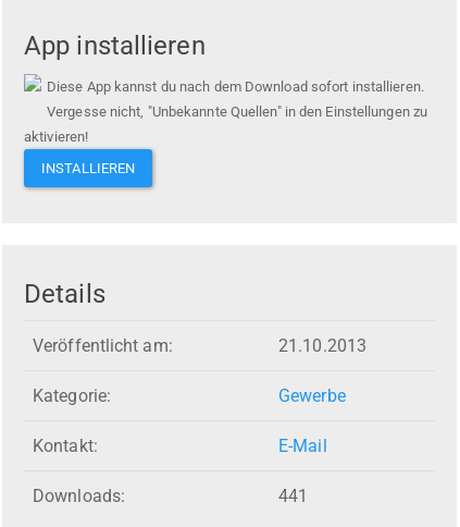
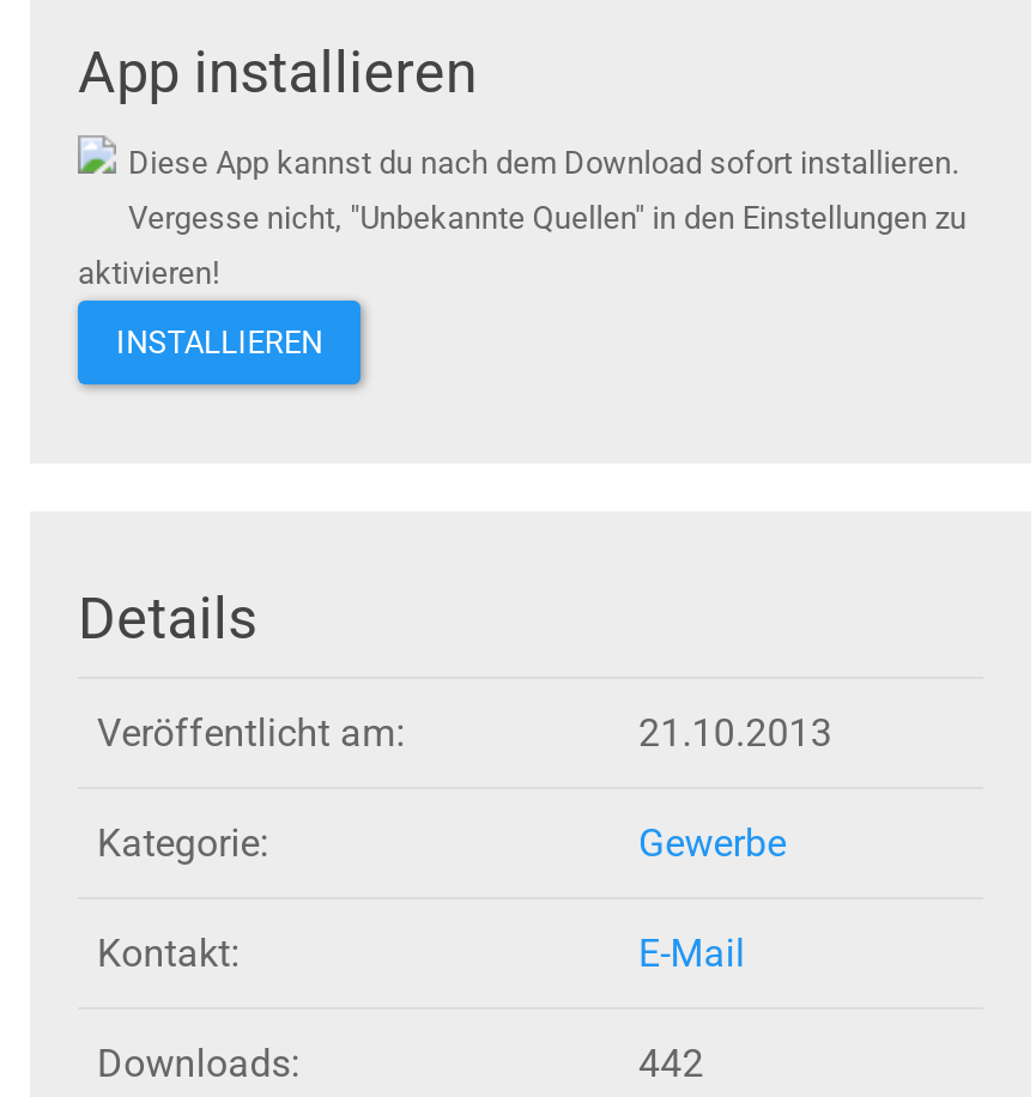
- 441
+ 442
